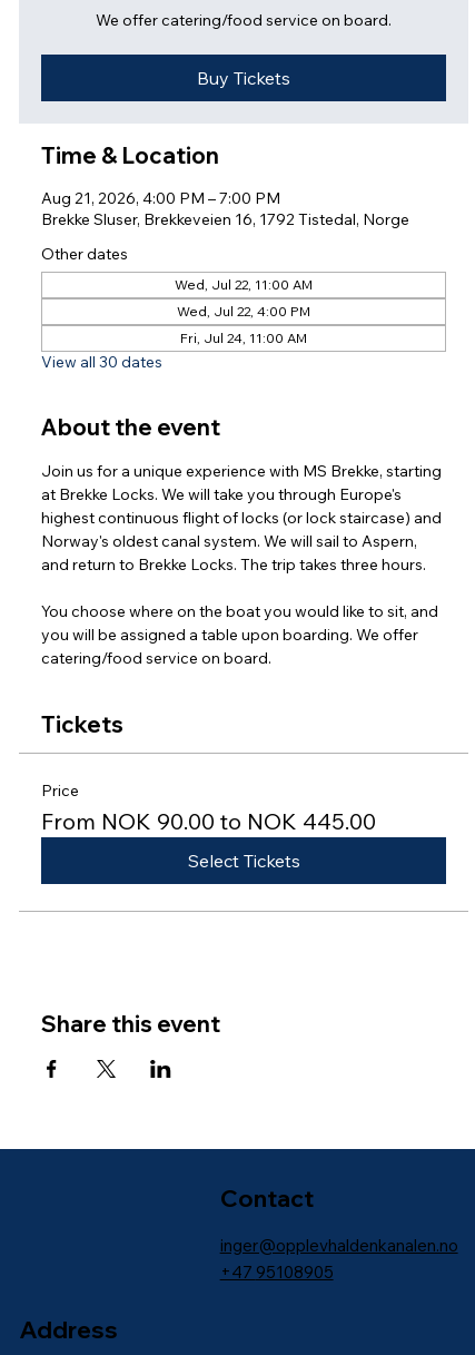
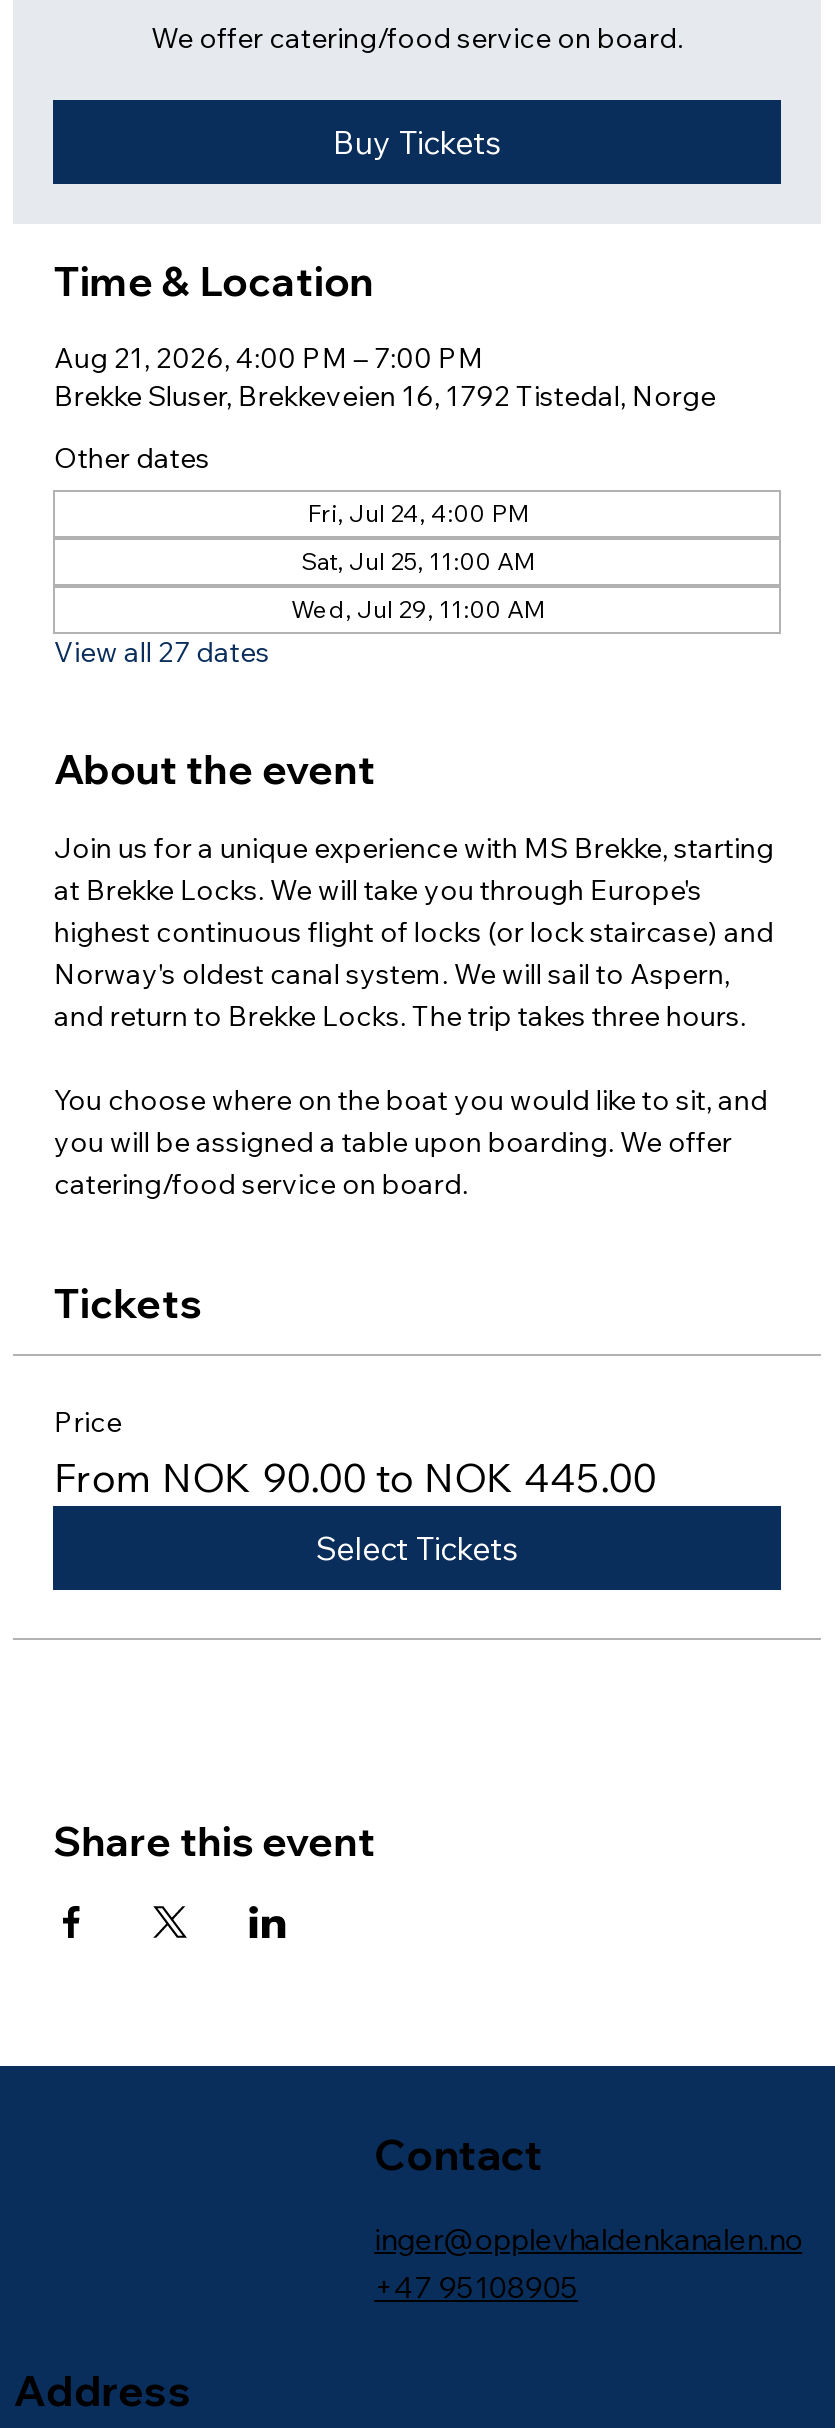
- Wed, Jul 22, 11:00 AM
+ Fri, Jul 24, 4:00 PM

- Wed, Jul 22, 4:00 PM
+ Sat, Jul 25, 11:00 AM

- Fri, Jul 24, 11:00 AM
+ Wed, Jul 29, 11:00 AM

- View all 30 dates
+ View all 27 dates
